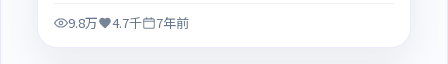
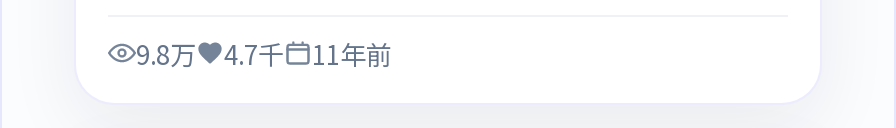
- 9.8万 4.7千 7年前
+ 9.8万 4.7千 11年前
